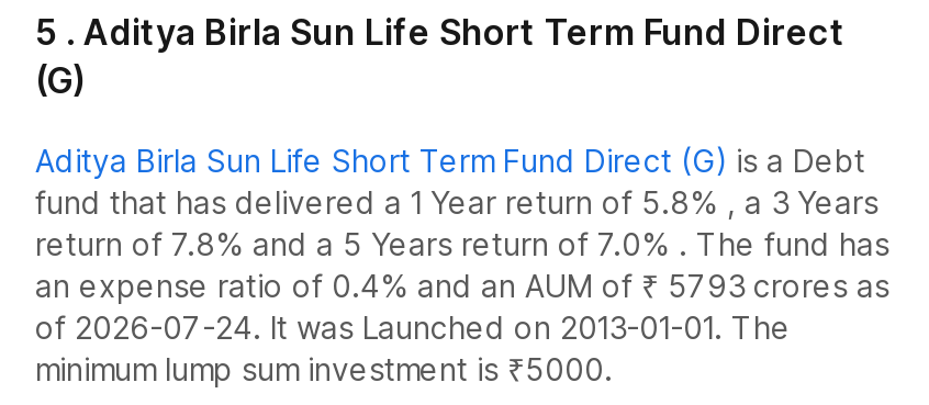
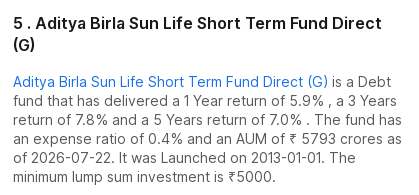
- fund that has delivered a 1 Year return of 5.8% , a 3 Years
+ fund that has delivered a 1 Year return of 5.9% , a 3 Years

- of 2026-07-24. It was Launched on 2013-01-01. The
+ of 2026-07-22. It was Launched on 2013-01-01. The
